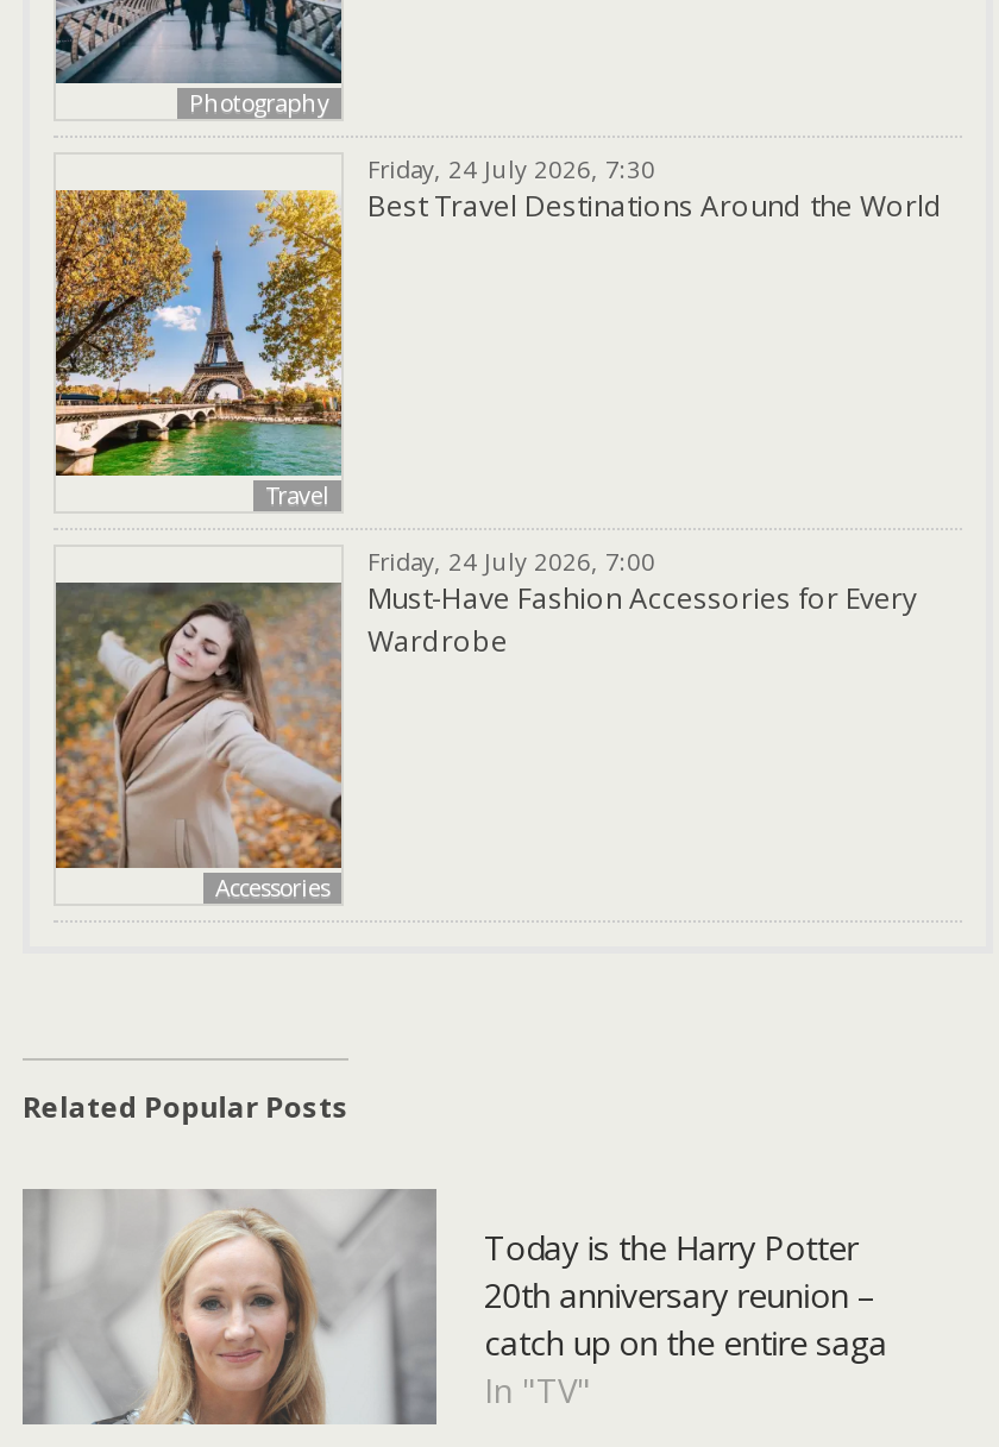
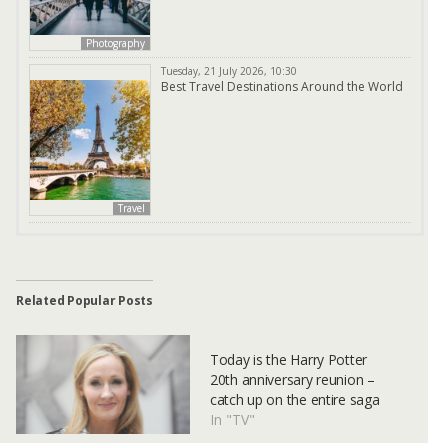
- Friday, 24 July 2026, 7:30
+ Tuesday, 21 July 2026, 10:30

- Friday, 24 July 2026, 7:00
- Must-Have Fashion Accessories for Every
- Wardrobe

- [image]
- Accessories
